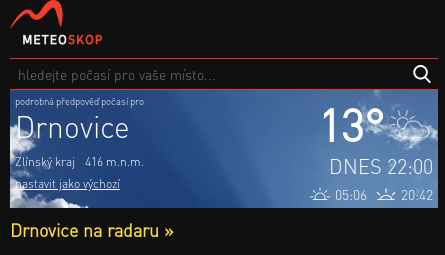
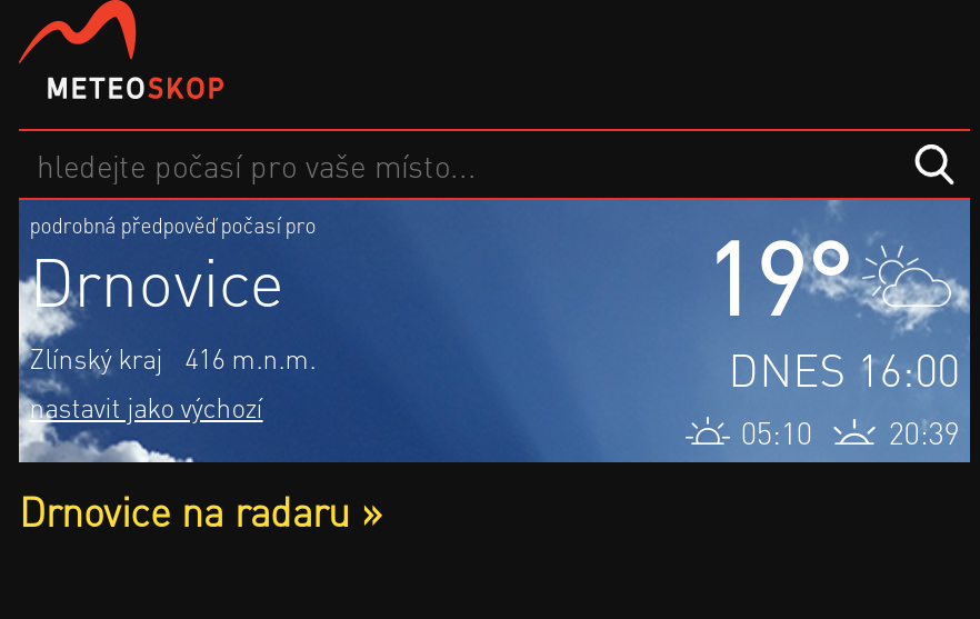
- 13°
+ 19°

- DNES 22:00
+ DNES 16:00

- 05:06
+ 05:10

- 20:42
+ 20:39
